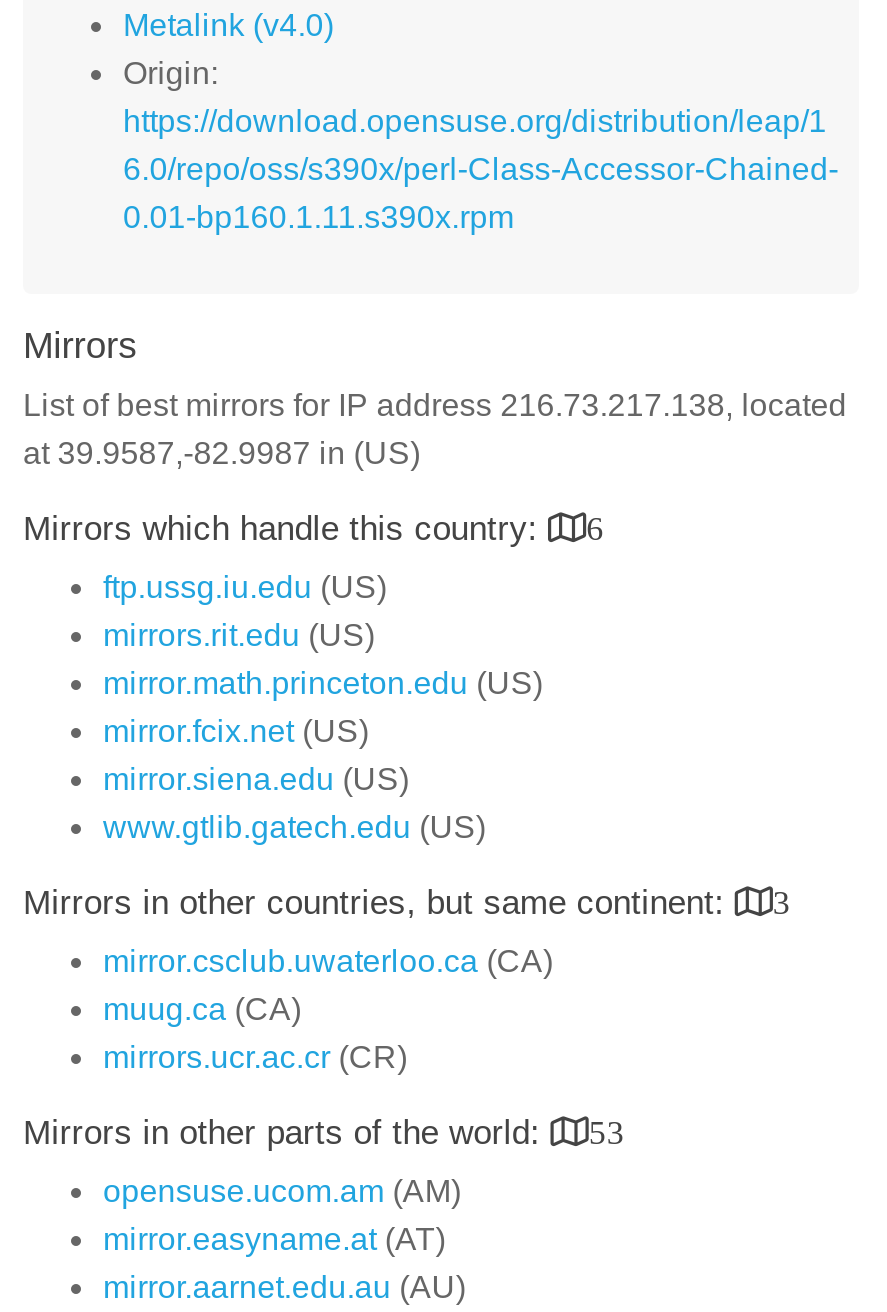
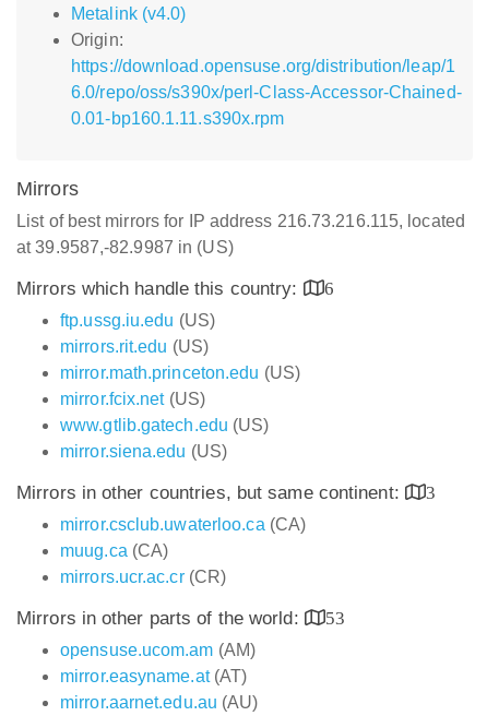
- List of best mirrors for IP address 216.73.217.138, located
+ List of best mirrors for IP address 216.73.216.115, located

moved down: mirror.siena.edu (US)

moved up: www.gtlib.gatech.edu (US)
